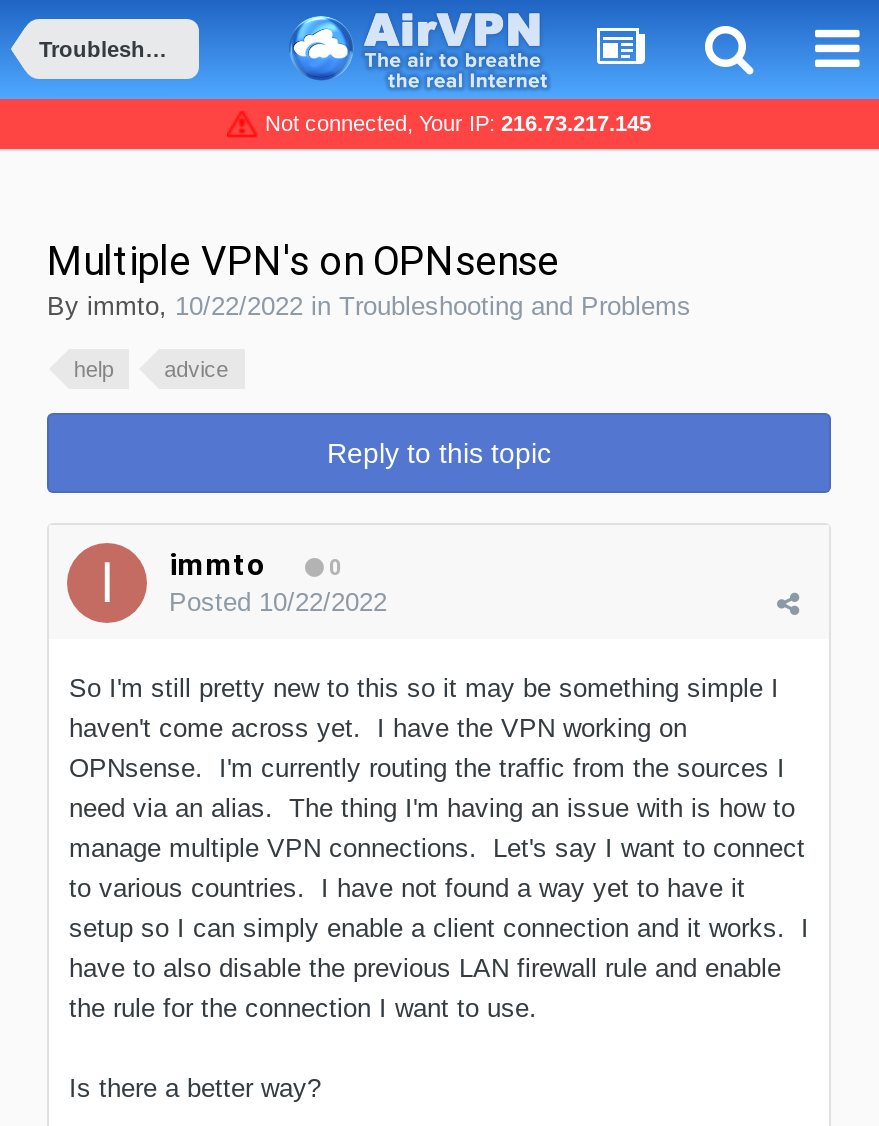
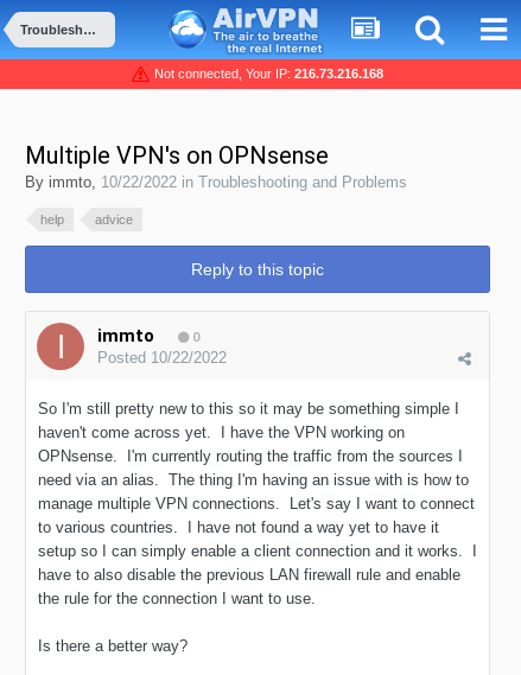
- Not connected, Your IP: 216.73.217.145
+ Not connected, Your IP: 216.73.216.168
